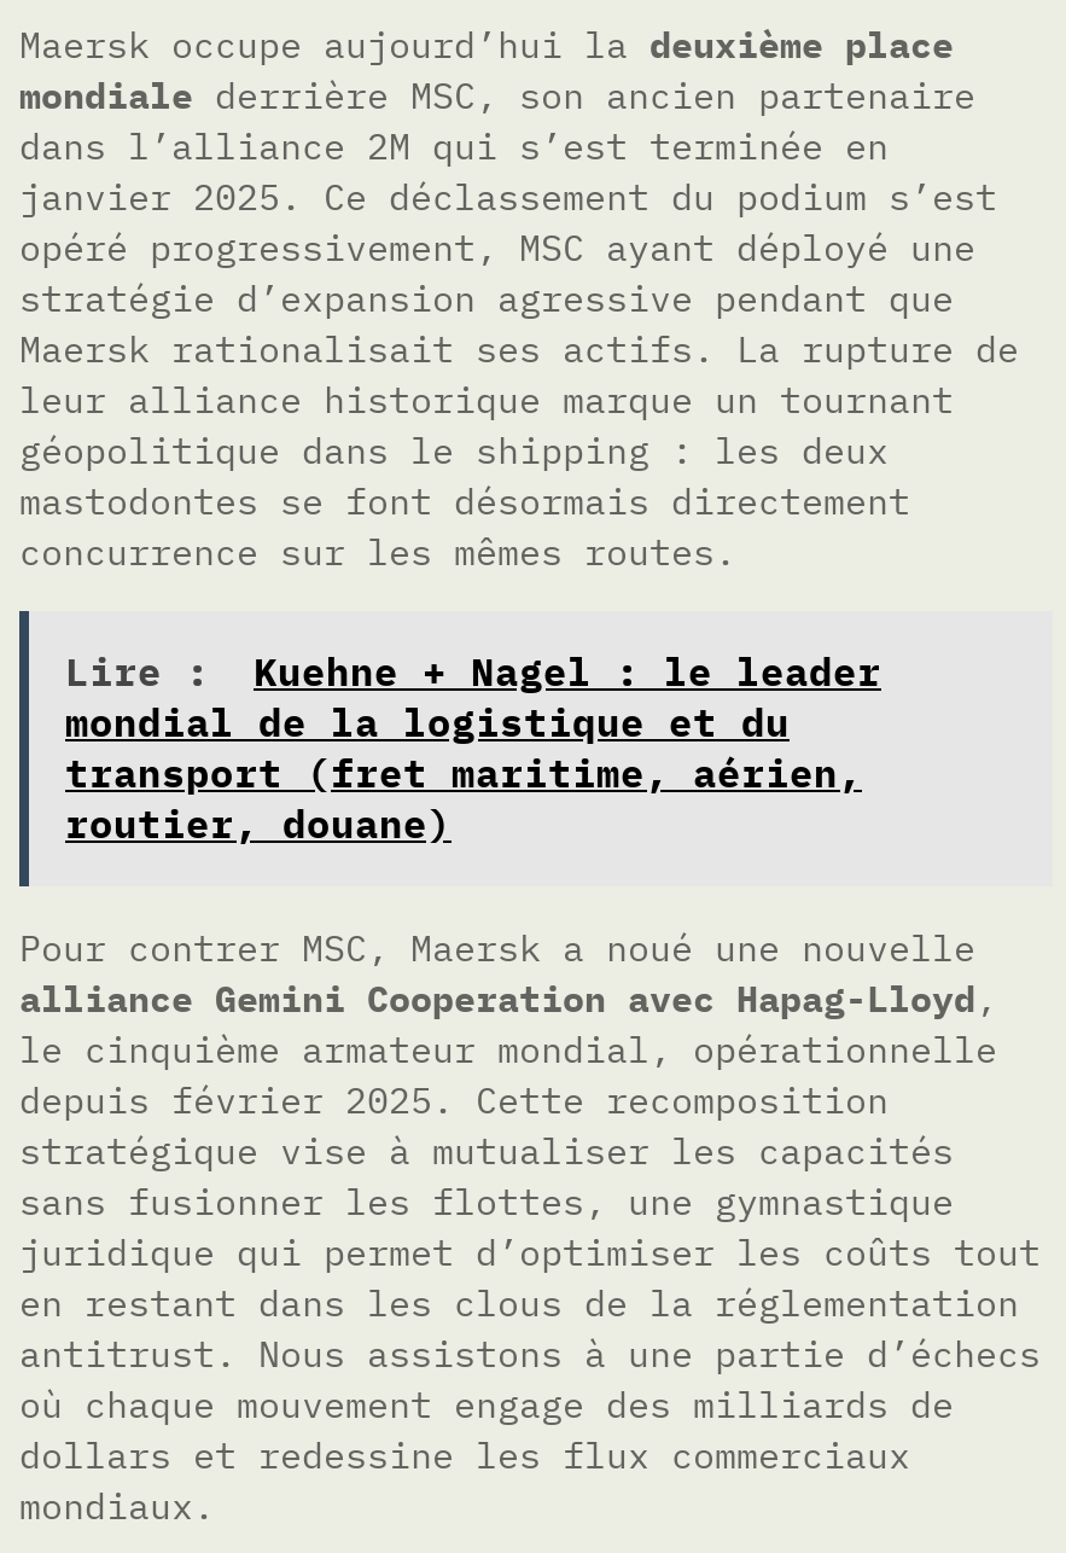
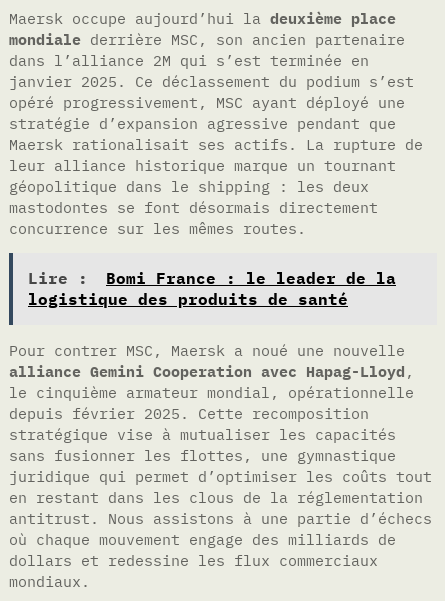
- Kuehne + Nagel : le leader
- mondial de la logistique et du
- transport (fret maritime, aérien,
- routier, douane)
+ Bomi France : le leader de la
+ logistique des produits de santé
